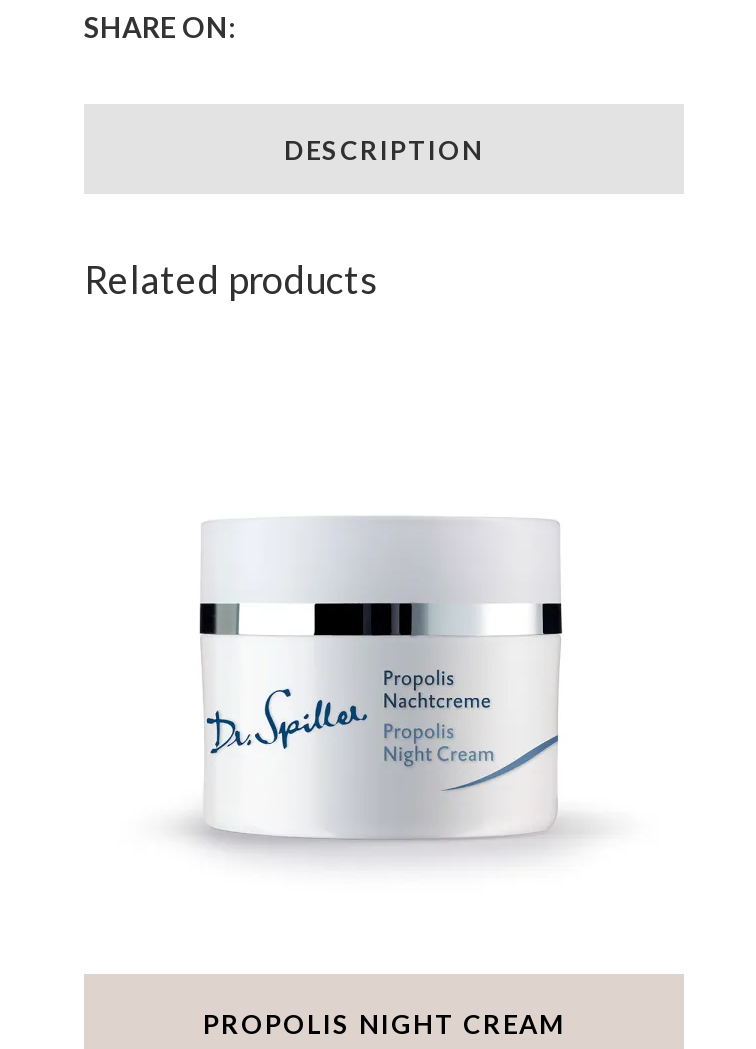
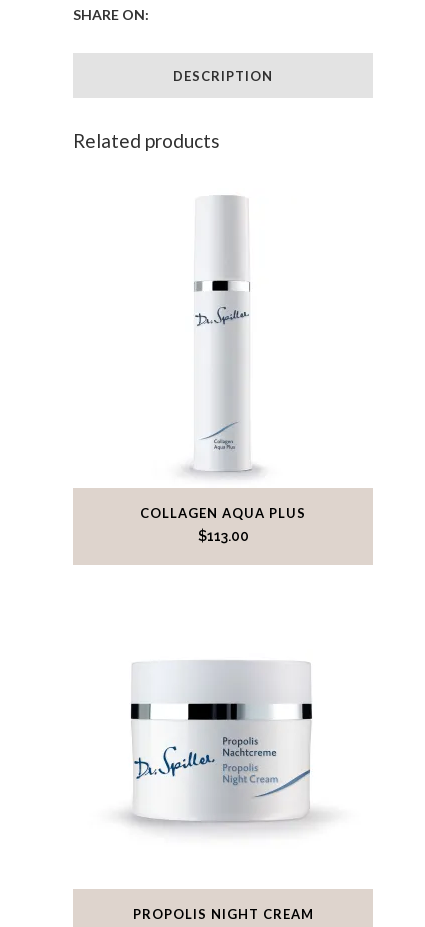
+ [image]
+ COLLAGEN AQUA PLUS
+ $113.00
